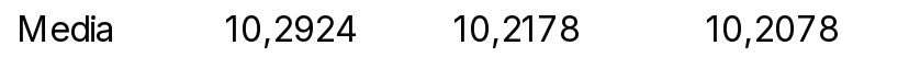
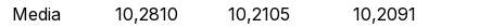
- 10,2924
+ 10,2810

- 10,2178
+ 10,2105

- 10,2078
+ 10,2091
